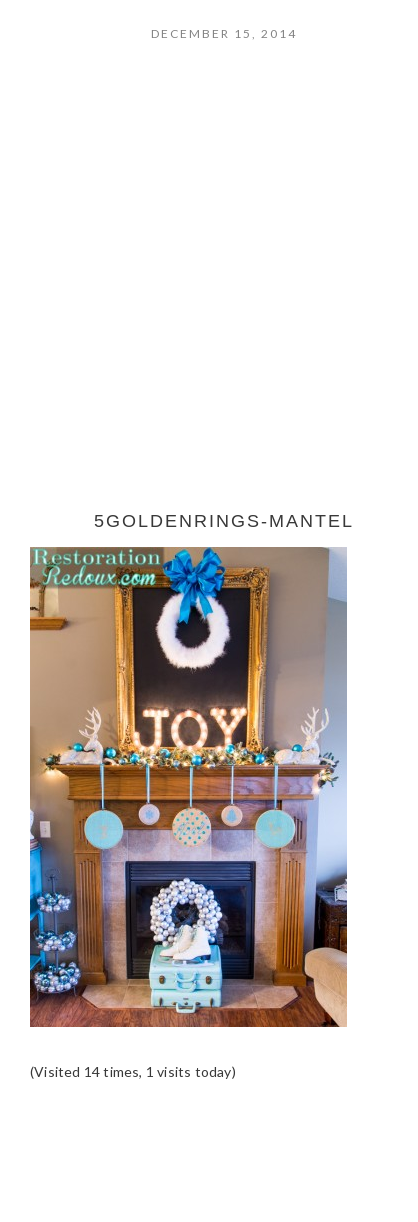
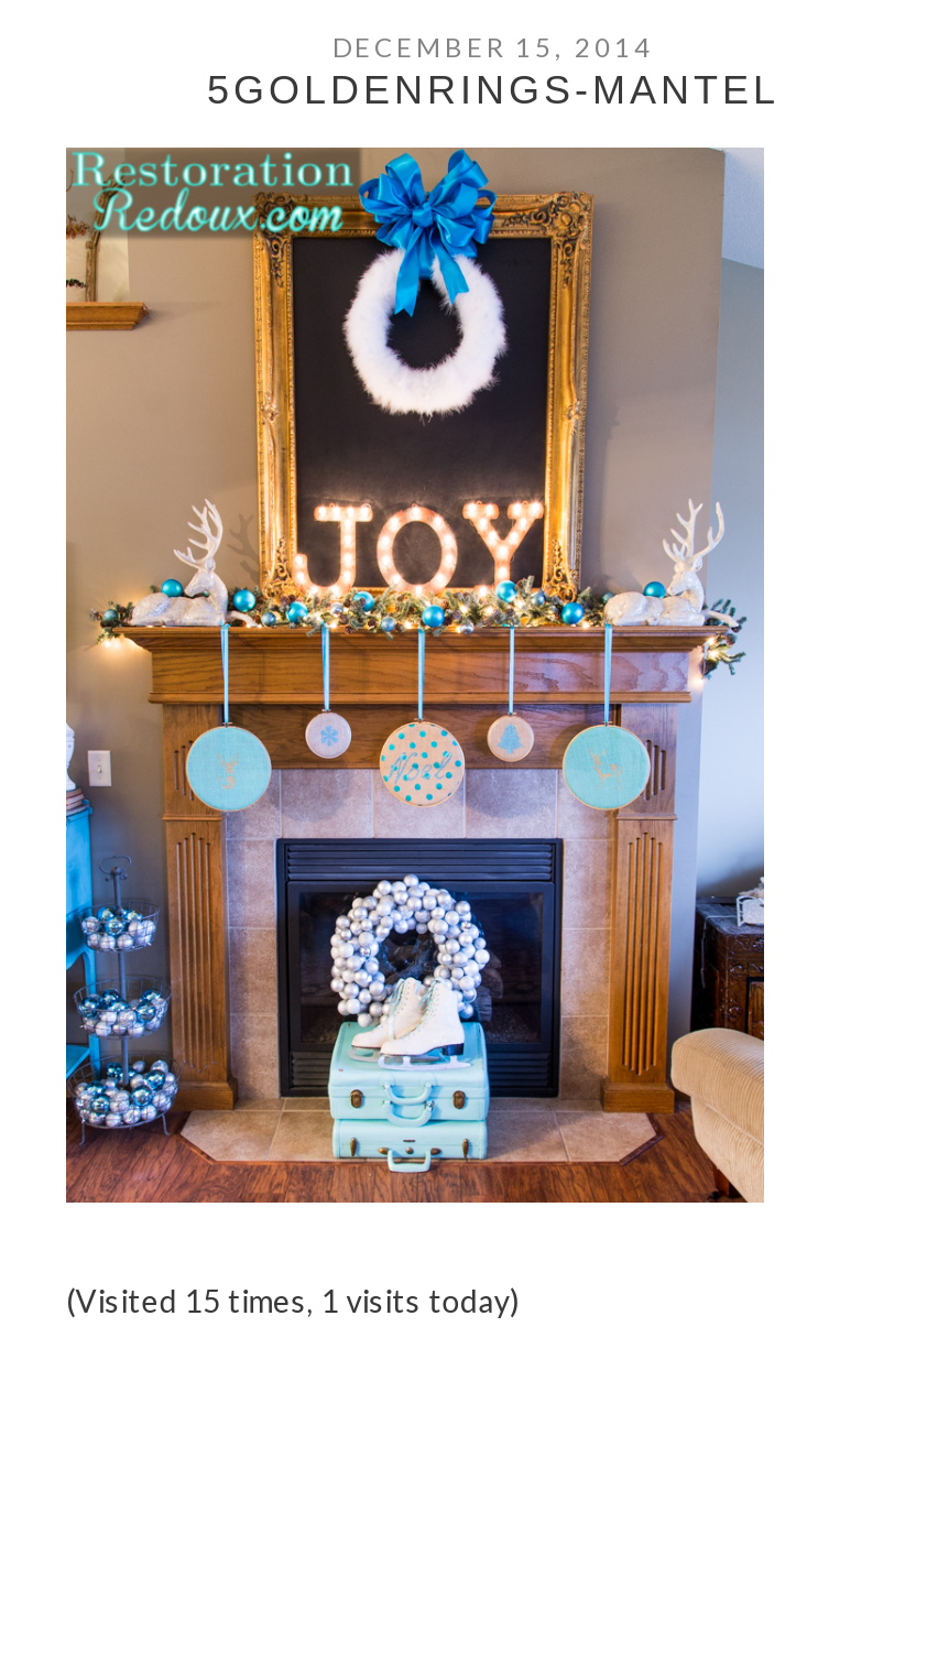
- (Visited 14 times, 1 visits today)
+ (Visited 15 times, 1 visits today)
